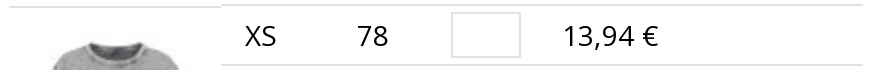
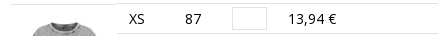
- 78
+ 87
